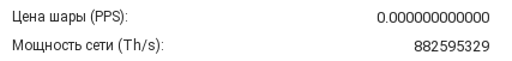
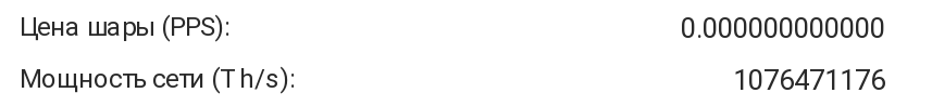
- 882595329
+ 1076471176
